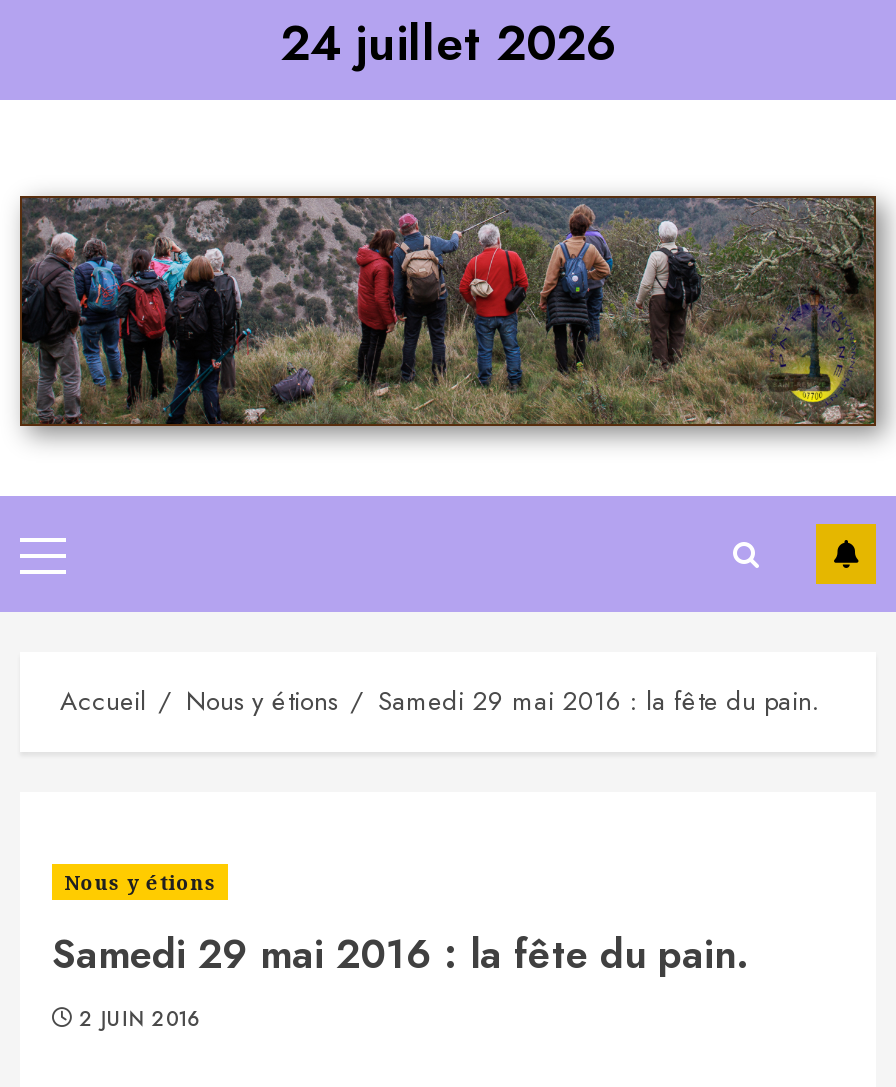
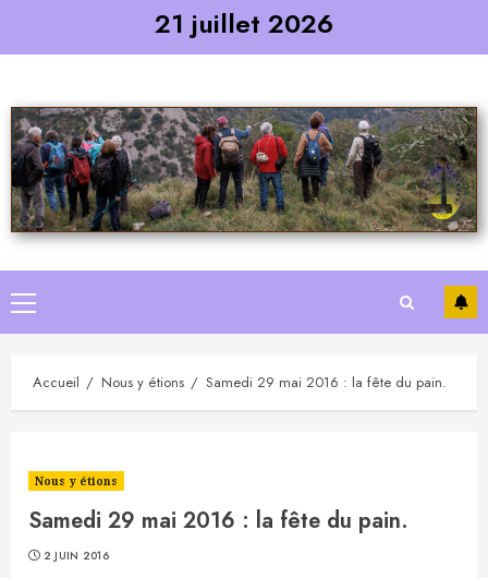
- 24 juillet 2026
+ 21 juillet 2026
